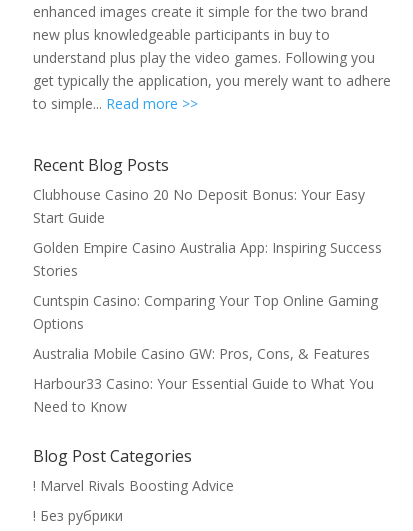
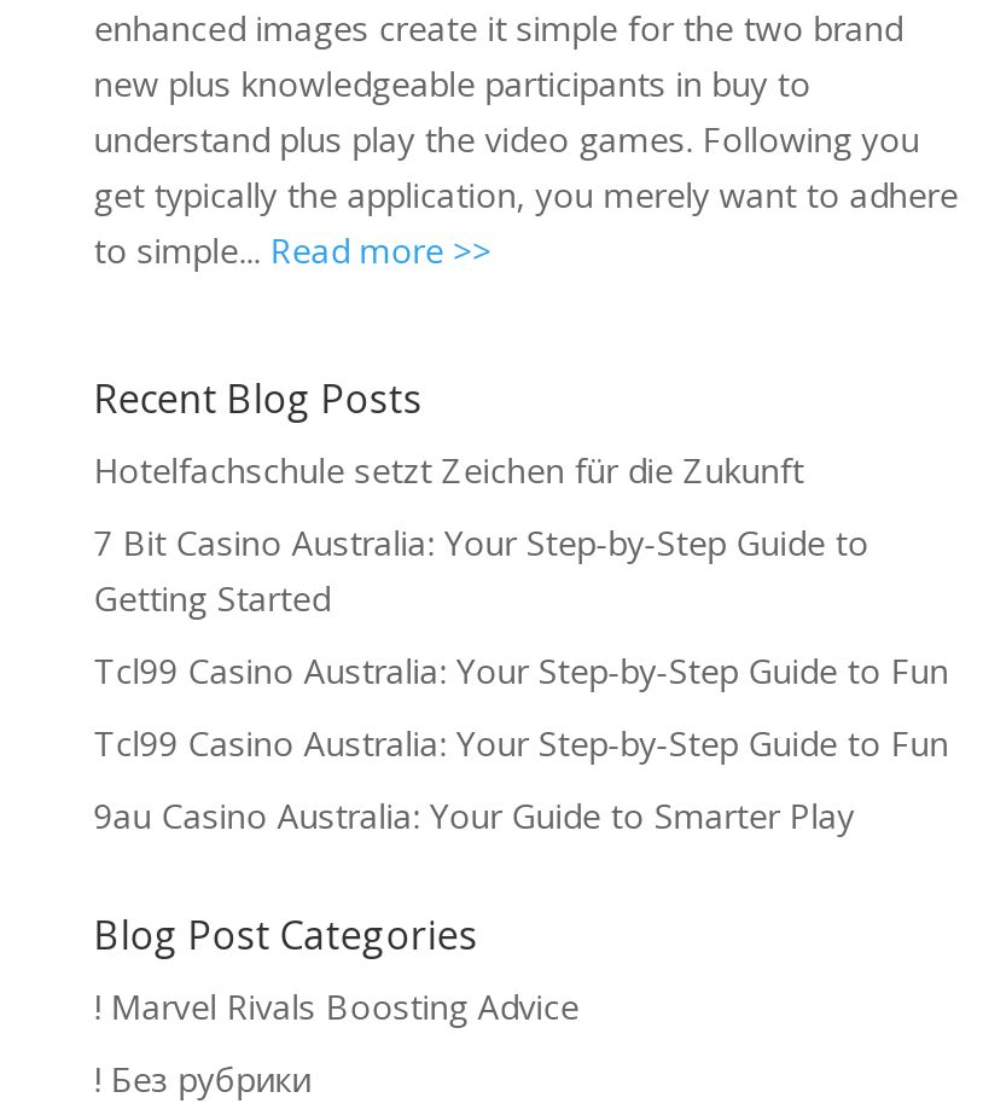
- Clubhouse Casino 20 No Deposit Bonus: Your Easy
- Start Guide
+ Hotelfachschule setzt Zeichen für die Zukunft

- Golden Empire Casino Australia App: Inspiring Success
- Stories
+ 7 Bit Casino Australia: Your Step-by-Step Guide to
+ Getting Started

- Cuntspin Casino: Comparing Your Top Online Gaming
- Options
+ Tcl99 Casino Australia: Your Step-by-Step Guide to Fun

- Australia Mobile Casino GW: Pros, Cons, & Features
+ Tcl99 Casino Australia: Your Step-by-Step Guide to Fun

- Harbour33 Casino: Your Essential Guide to What You
- Need to Know
+ 9au Casino Australia: Your Guide to Smarter Play
